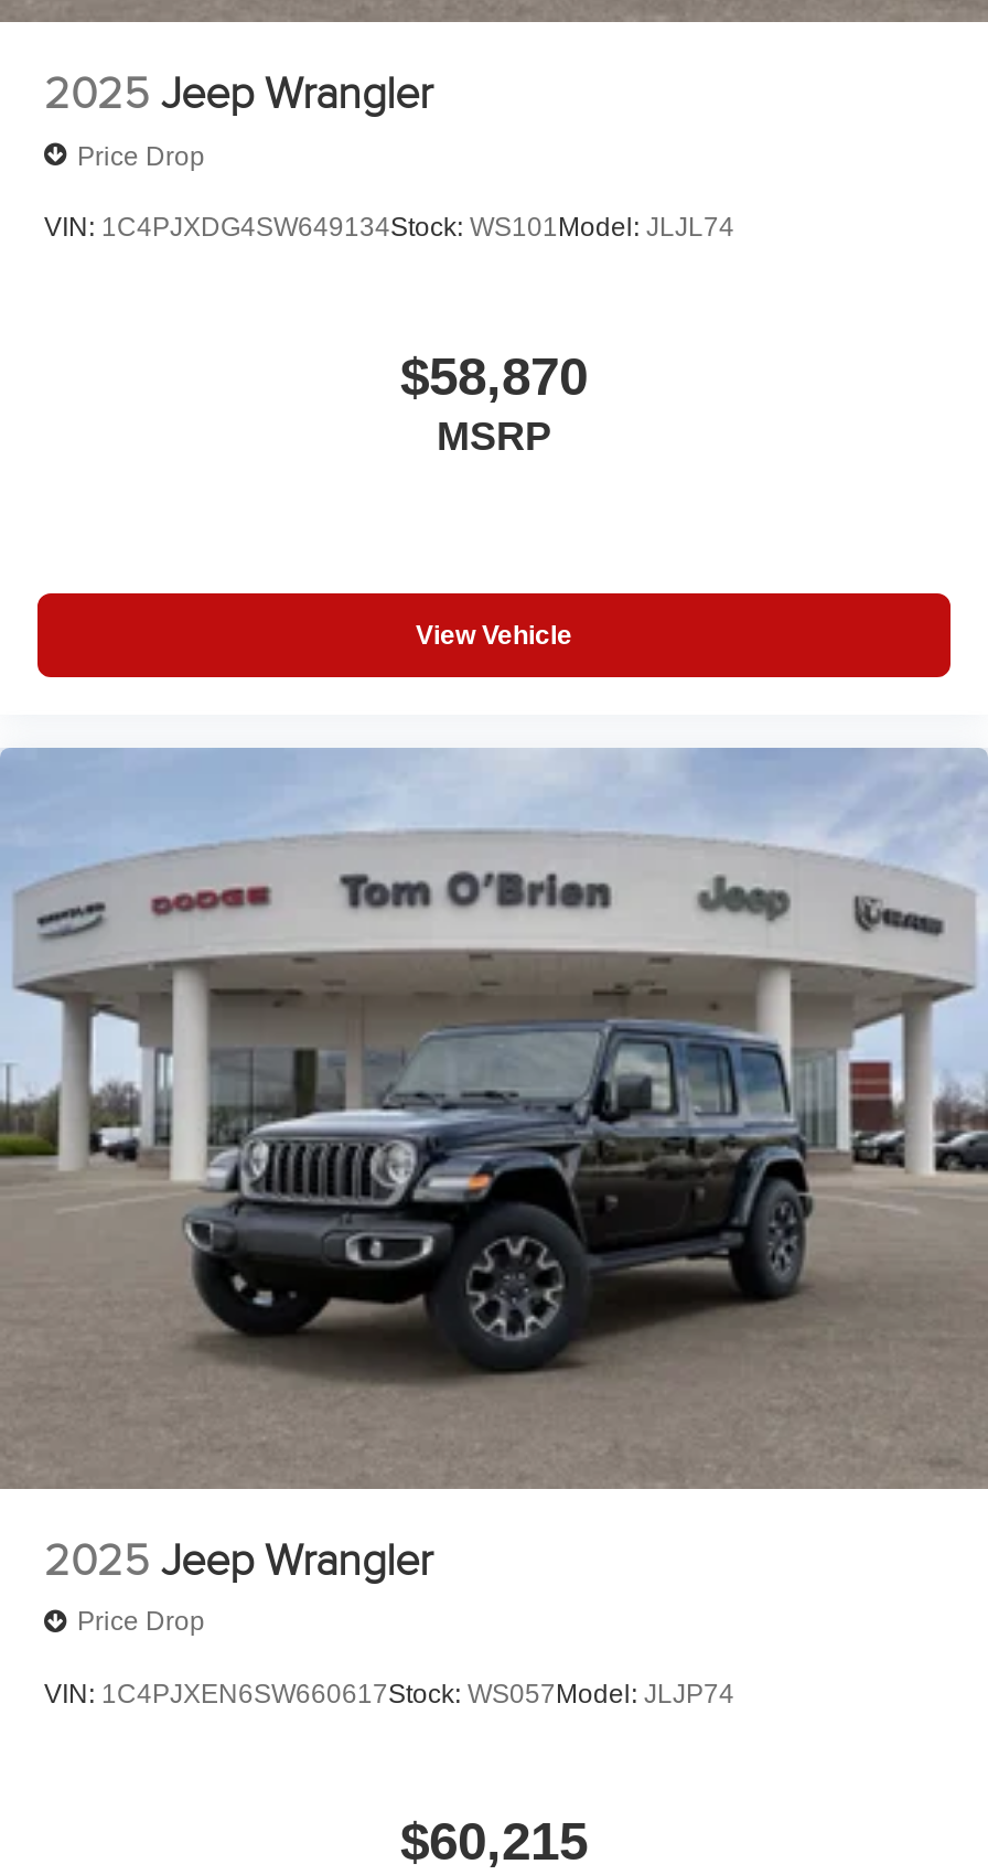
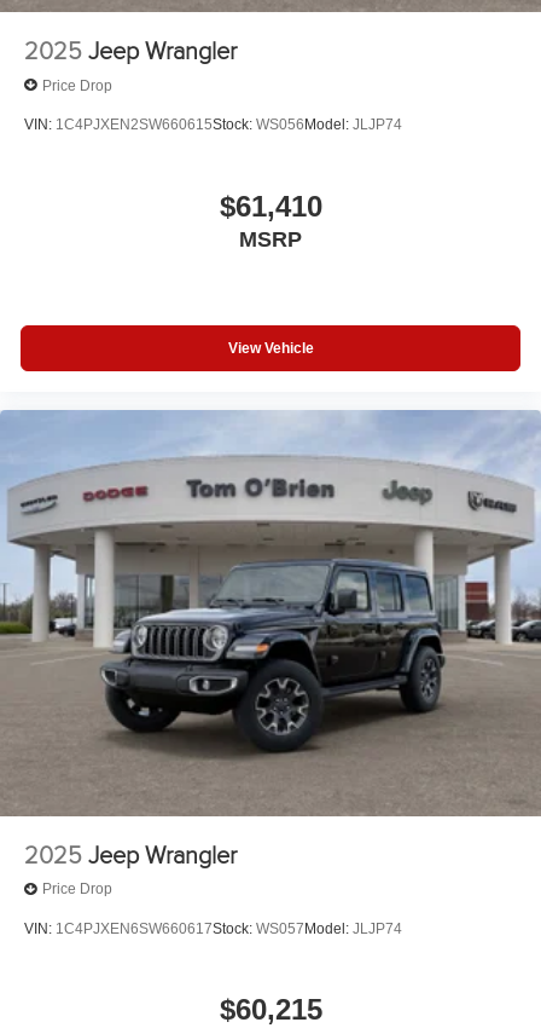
- VIN: 1C4PJXDG4SW649134Stock: WS101Model: JLJL74
+ VIN: 1C4PJXEN2SW660615Stock: WS056Model: JLJP74

- $58,870
+ $61,410
